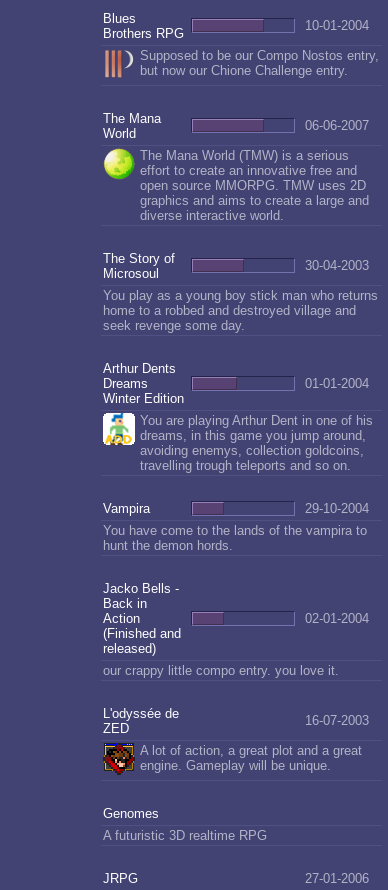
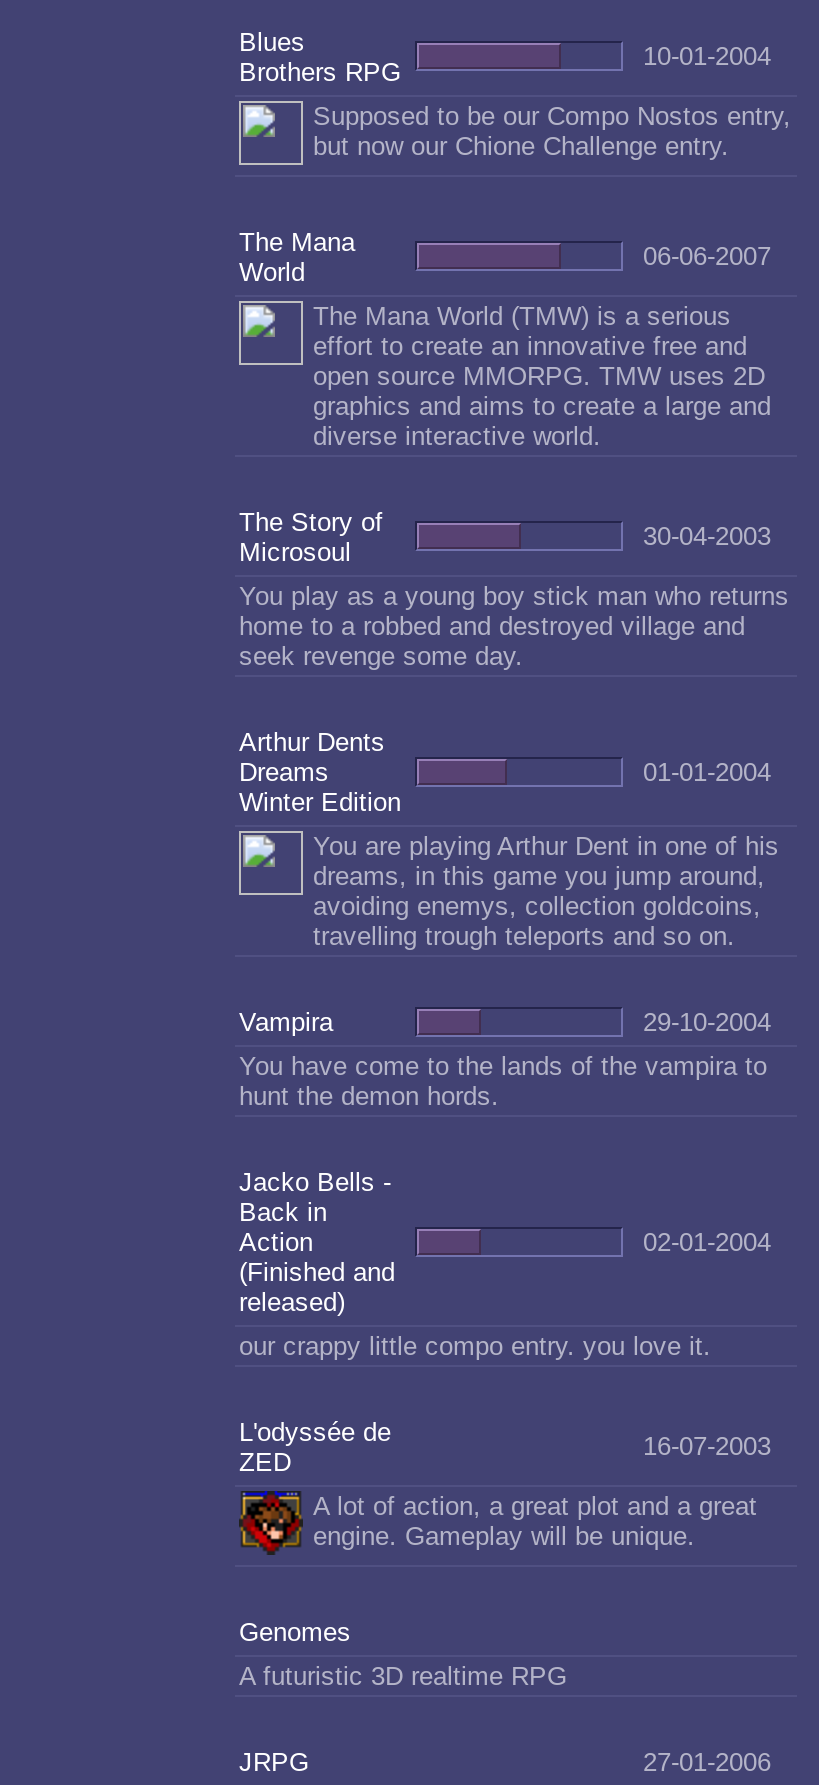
- [image]
+ [image]

- [image]
+ [image]

- [image]
+ [image]
